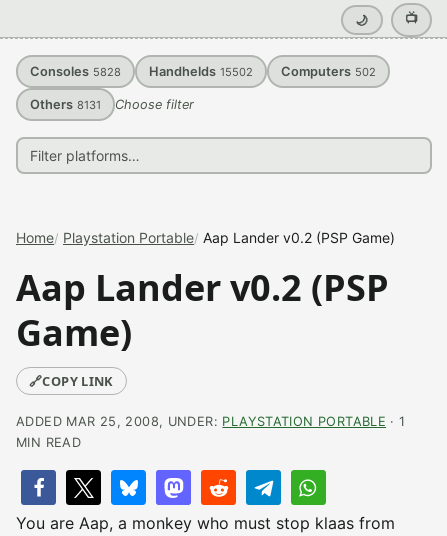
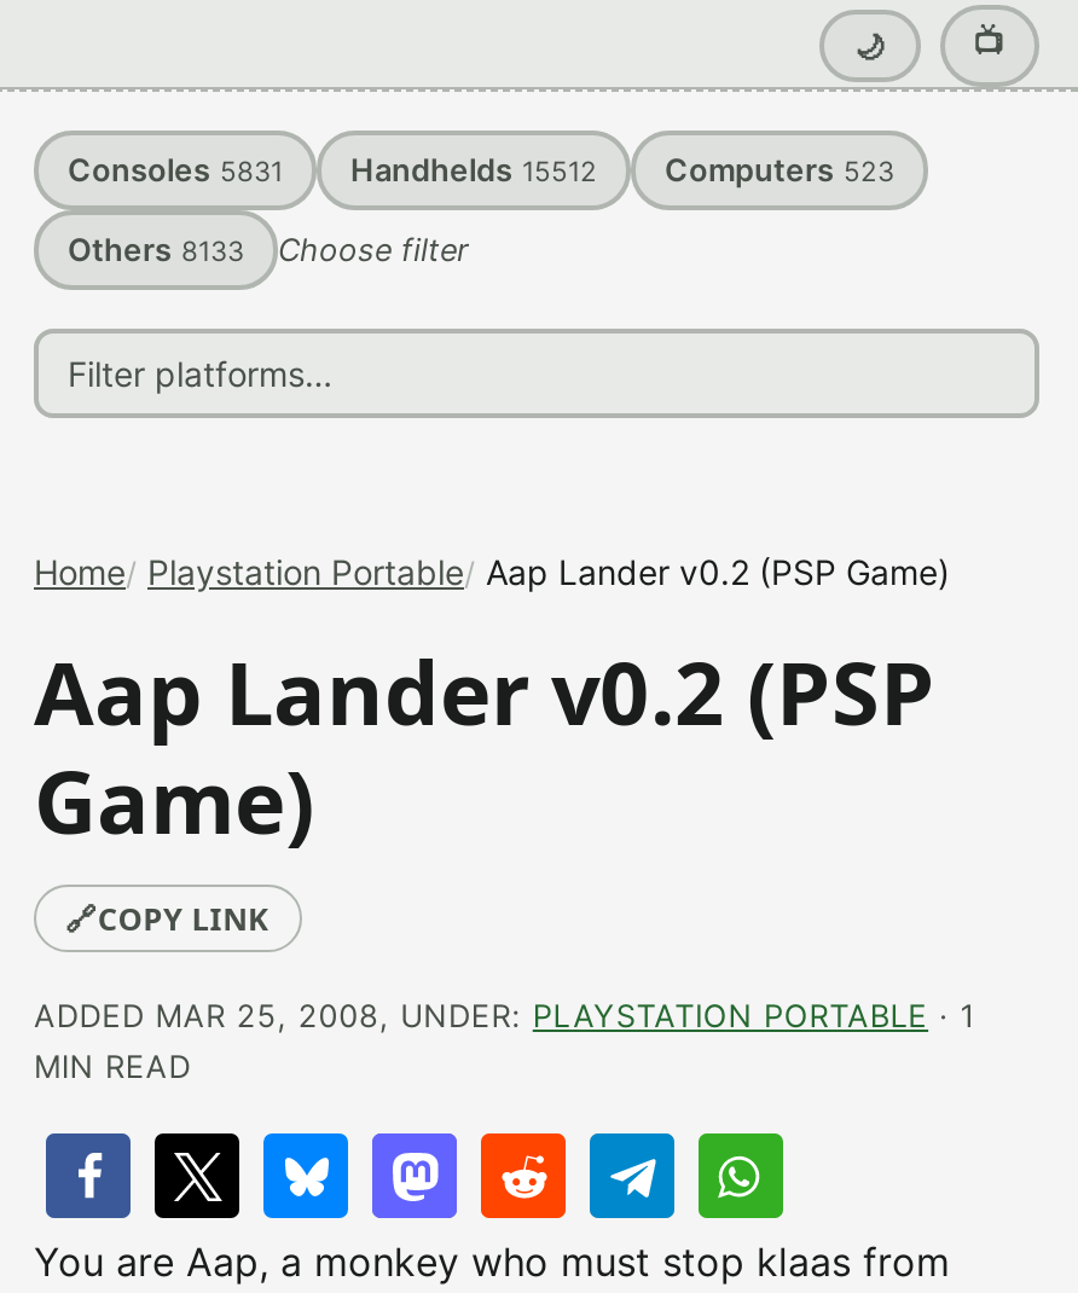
- Consoles 5828
+ Consoles 5831

- Handhelds 15502
+ Handhelds 15512

- Computers 502
+ Computers 523

- Others 8131 Choose filter
+ Others 8133 Choose filter
